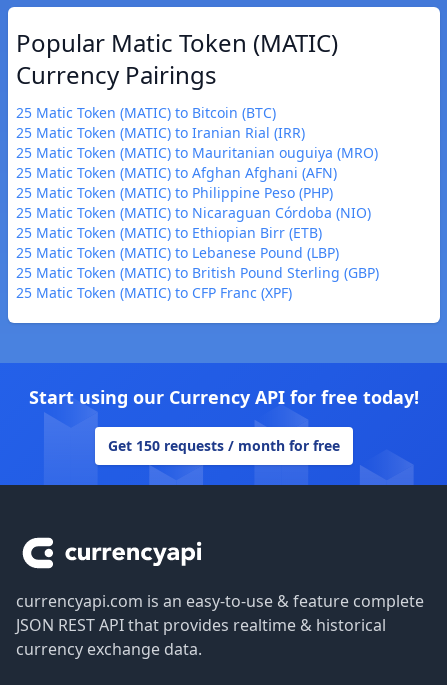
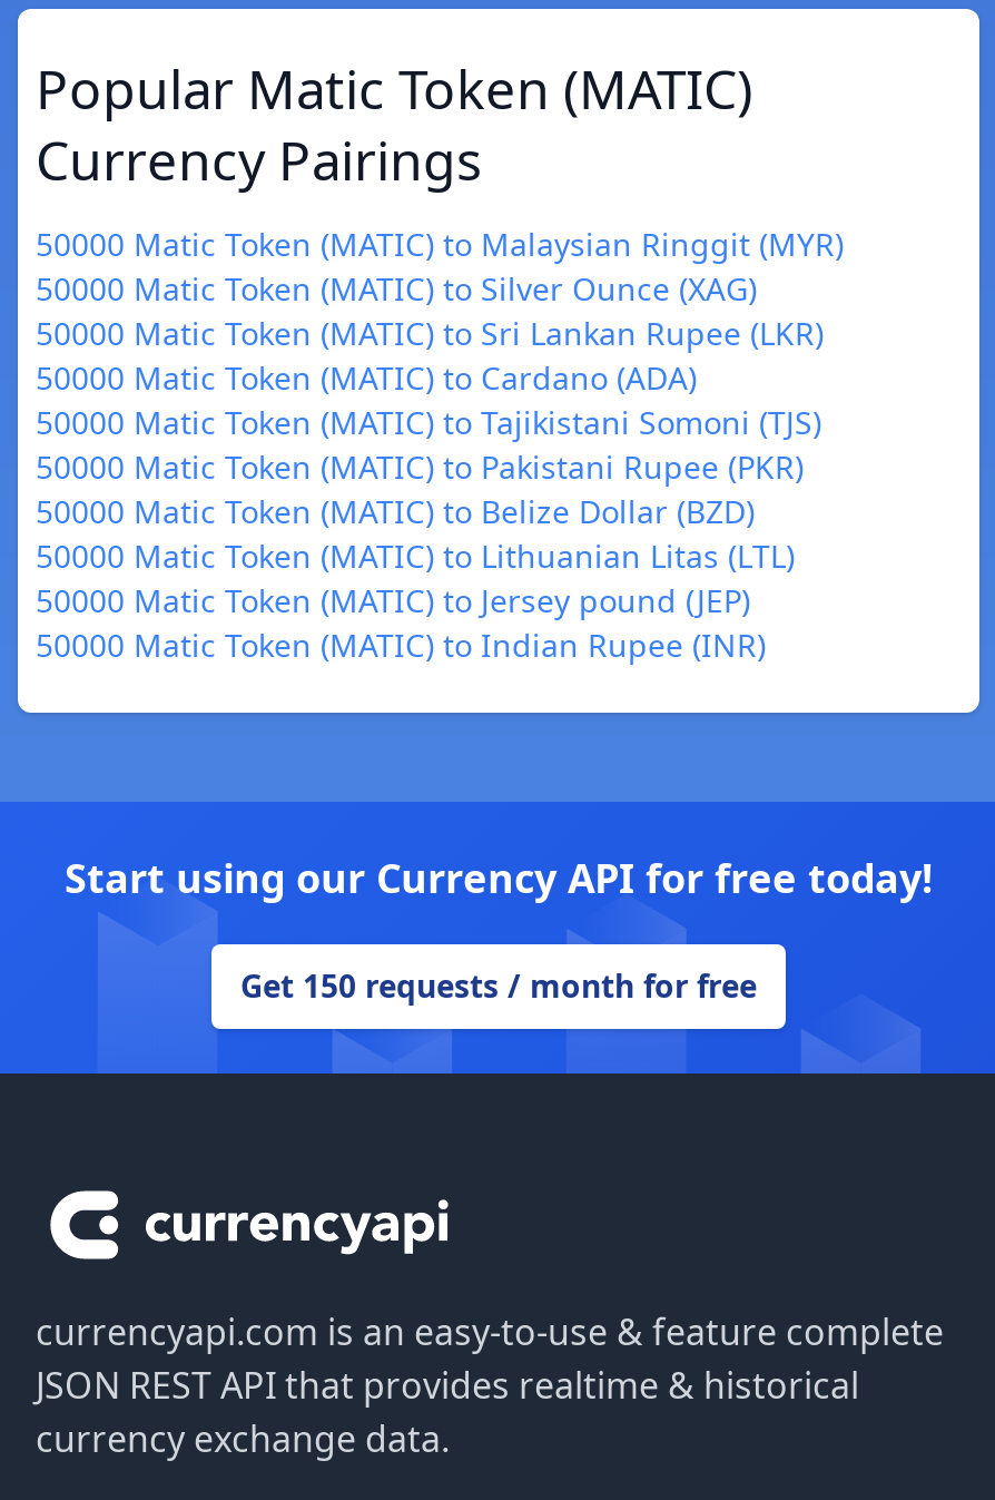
- 25 Matic Token (MATIC) to Bitcoin (BTC)
- 25 Matic Token (MATIC) to Iranian Rial (IRR)
- 25 Matic Token (MATIC) to Mauritanian ouguiya (MRO)
- 25 Matic Token (MATIC) to Afghan Afghani (AFN)
- 25 Matic Token (MATIC) to Philippine Peso (PHP)
- 25 Matic Token (MATIC) to Nicaraguan Córdoba (NIO)
- 25 Matic Token (MATIC) to Ethiopian Birr (ETB)
- 25 Matic Token (MATIC) to Lebanese Pound (LBP)
- 25 Matic Token (MATIC) to British Pound Sterling (GBP)
- 25 Matic Token (MATIC) to CFP Franc (XPF)
+ 50000 Matic Token (MATIC) to Malaysian Ringgit (MYR)
+ 50000 Matic Token (MATIC) to Silver Ounce (XAG)
+ 50000 Matic Token (MATIC) to Sri Lankan Rupee (LKR)
+ 50000 Matic Token (MATIC) to Cardano (ADA)
+ 50000 Matic Token (MATIC) to Tajikistani Somoni (TJS)
+ 50000 Matic Token (MATIC) to Pakistani Rupee (PKR)
+ 50000 Matic Token (MATIC) to Belize Dollar (BZD)
+ 50000 Matic Token (MATIC) to Lithuanian Litas (LTL)
+ 50000 Matic Token (MATIC) to Jersey pound (JEP)
+ 50000 Matic Token (MATIC) to Indian Rupee (INR)
